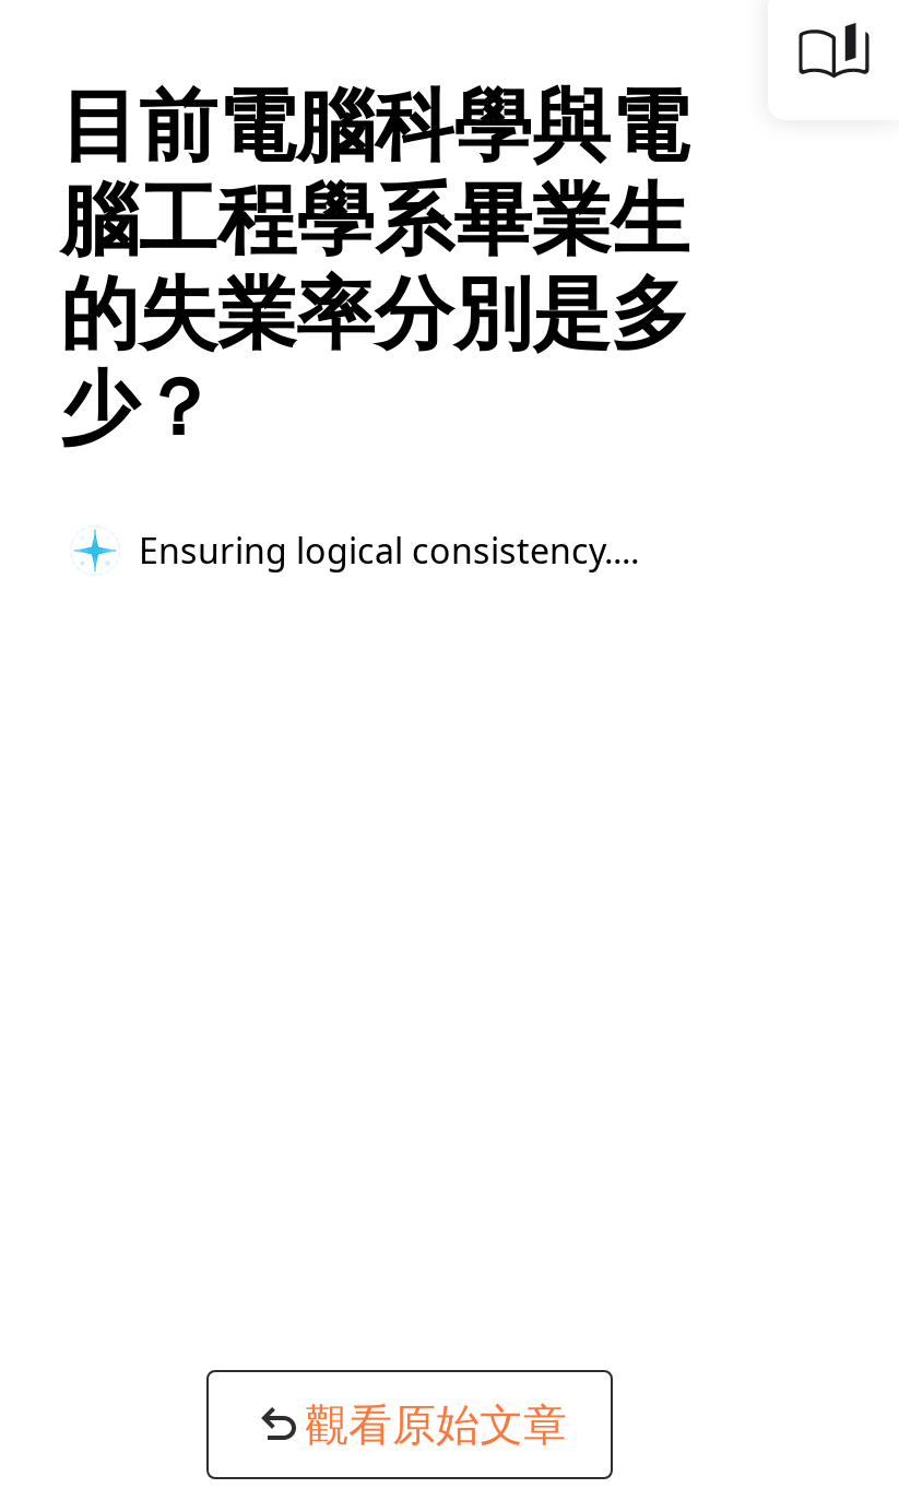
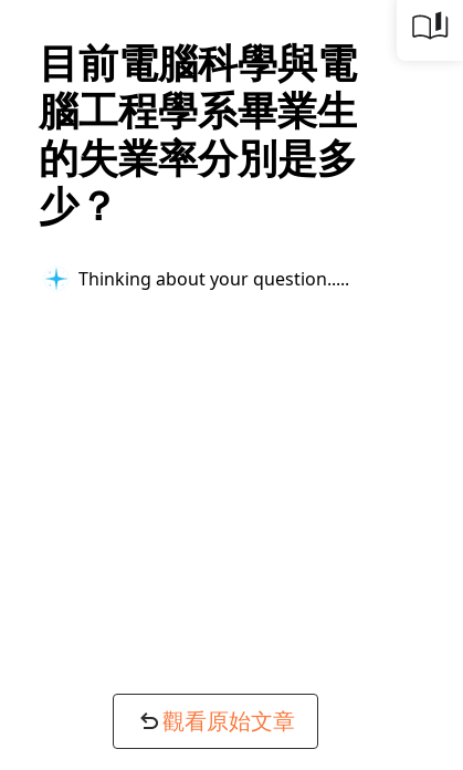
- Ensuring logical consistency...
+ Thinking about your question...
